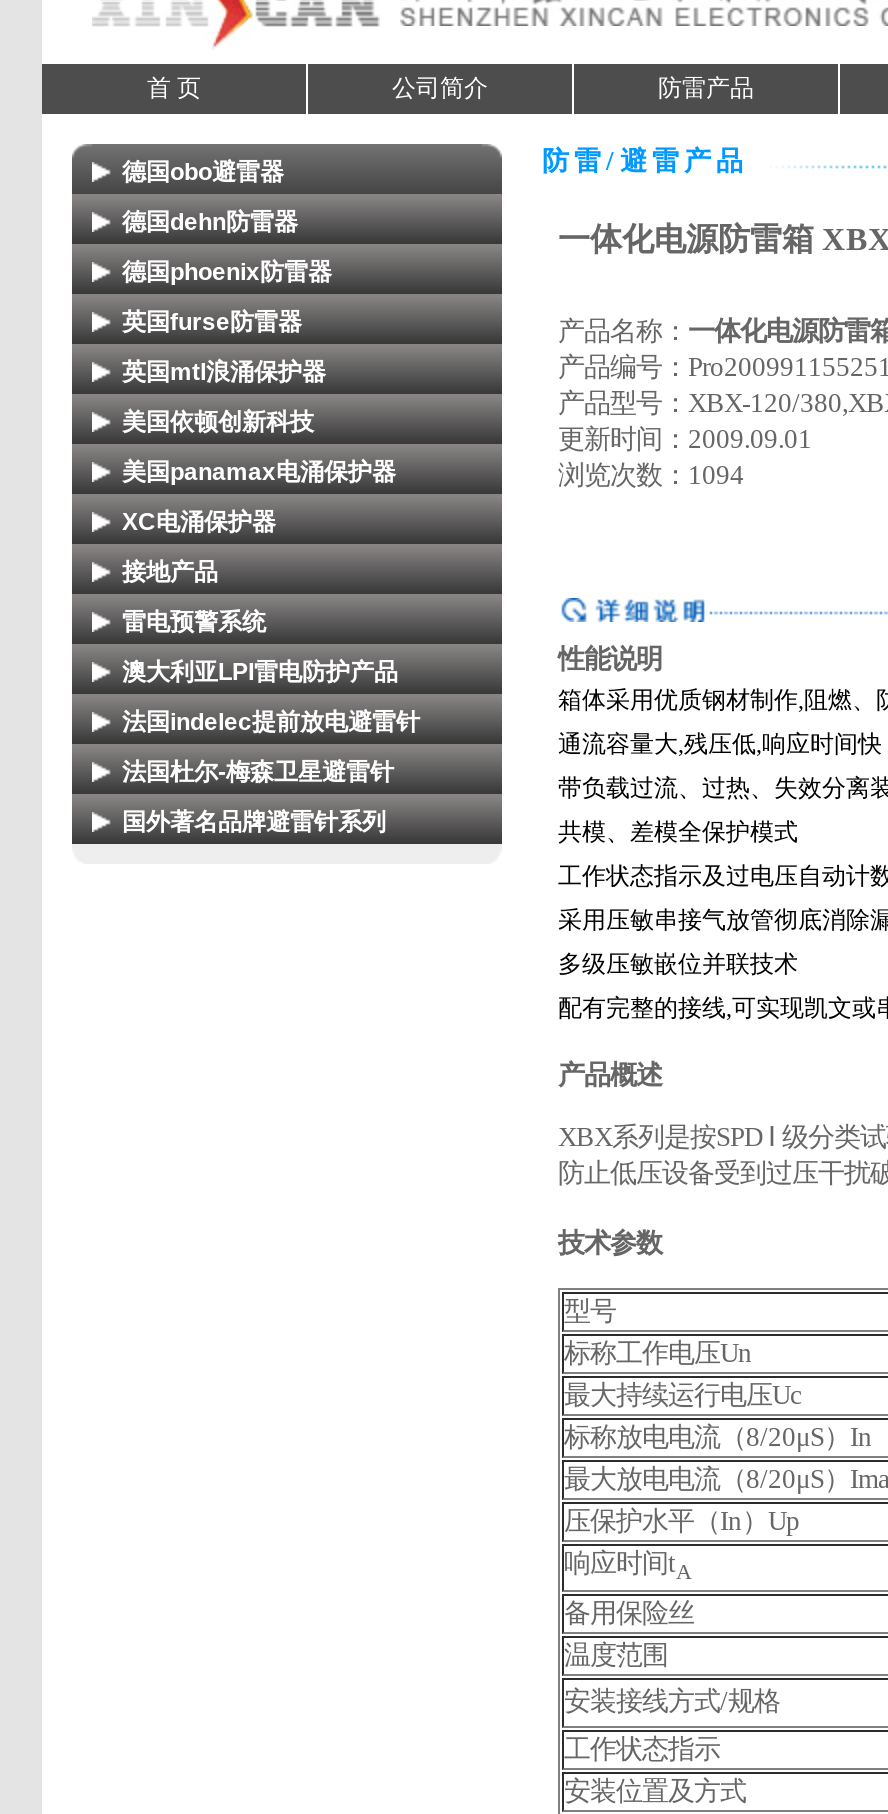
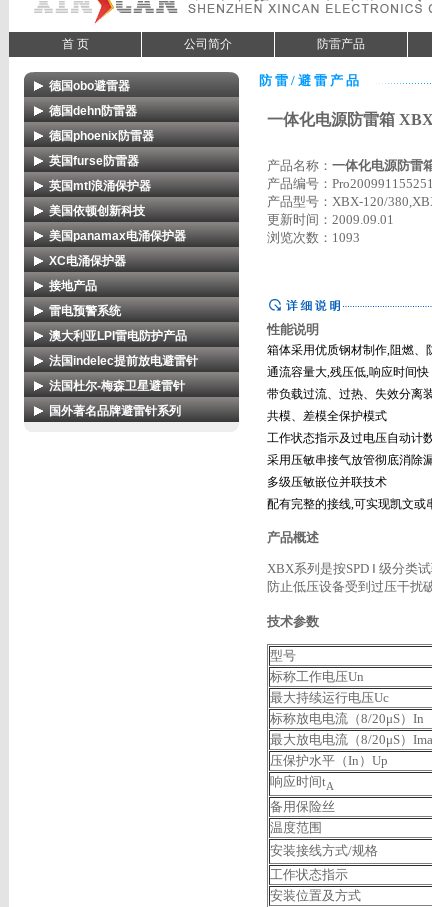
- 浏览次数：1094
+ 浏览次数：1093
